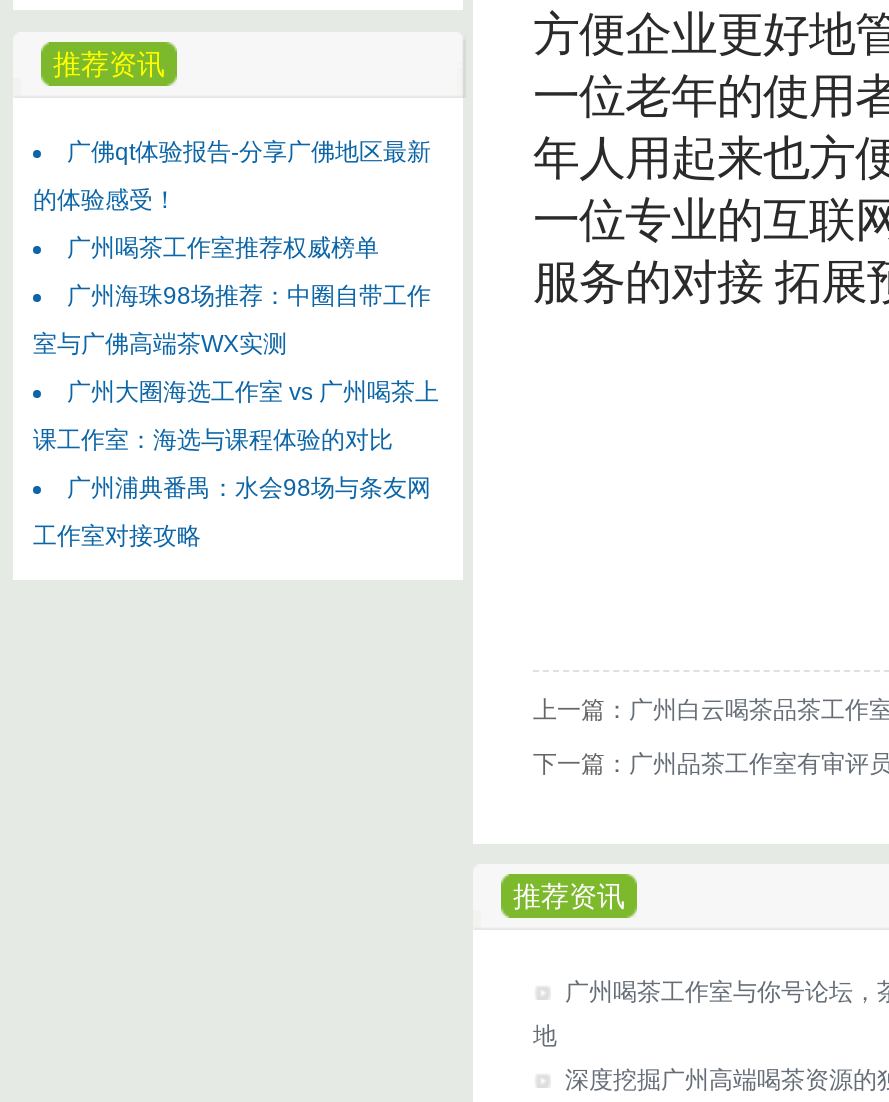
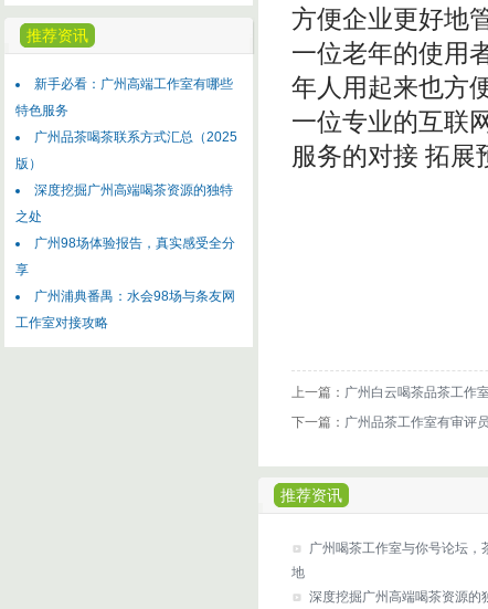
- 广佛qt体验报告-分享广佛地区最新
- 的体验感受！
- 广州喝茶工作室推荐权威榜单
- 广州海珠98场推荐：中圈自带工作
- 室与广佛高端茶WX实测
- 广州大圈海选工作室 vs 广州喝茶上
- 课工作室：海选与课程体验的对比
+ 新手必看：广州高端工作室有哪些
+ 特色服务
+ 广州品茶喝茶联系方式汇总（2025
+ 版）
+ 深度挖掘广州高端喝茶资源的独特
+ 之处
+ 广州98场体验报告，真实感受全分
+ 享

moved down: 广州浦典番禺：水会98场与条友网 | 工作室对接攻略
